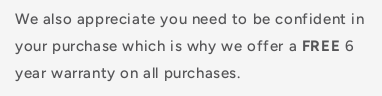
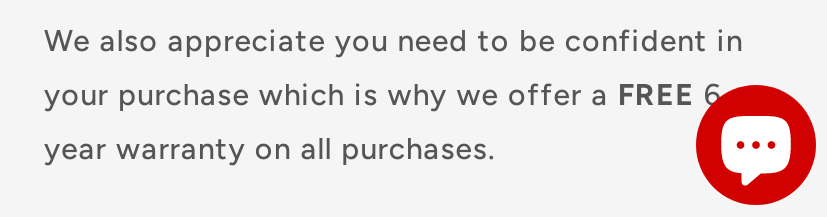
+ [image]
